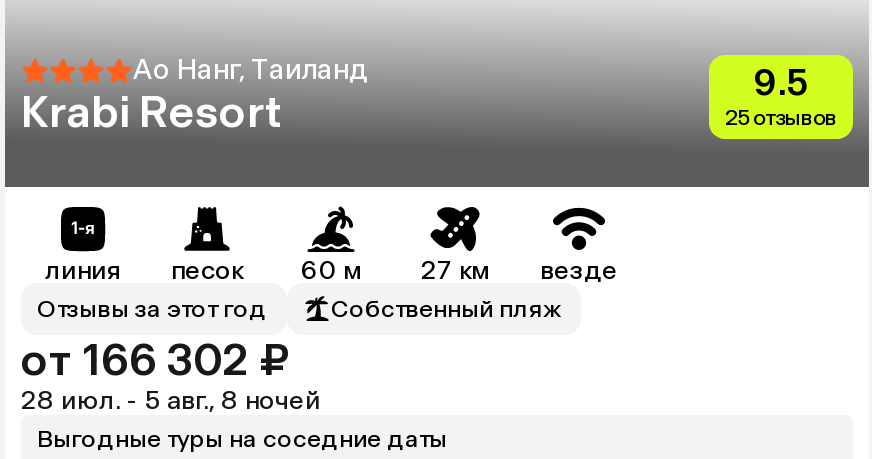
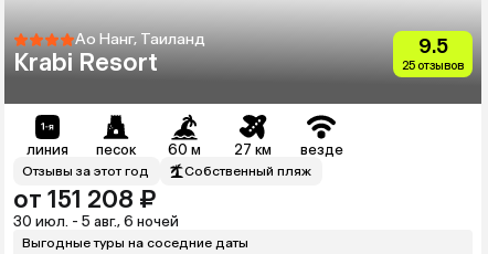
- от 166 302 ₽
+ от 151 208 ₽

- 28 июл. - 5 авг., 8 ночей
+ 30 июл. - 5 авг., 6 ночей
